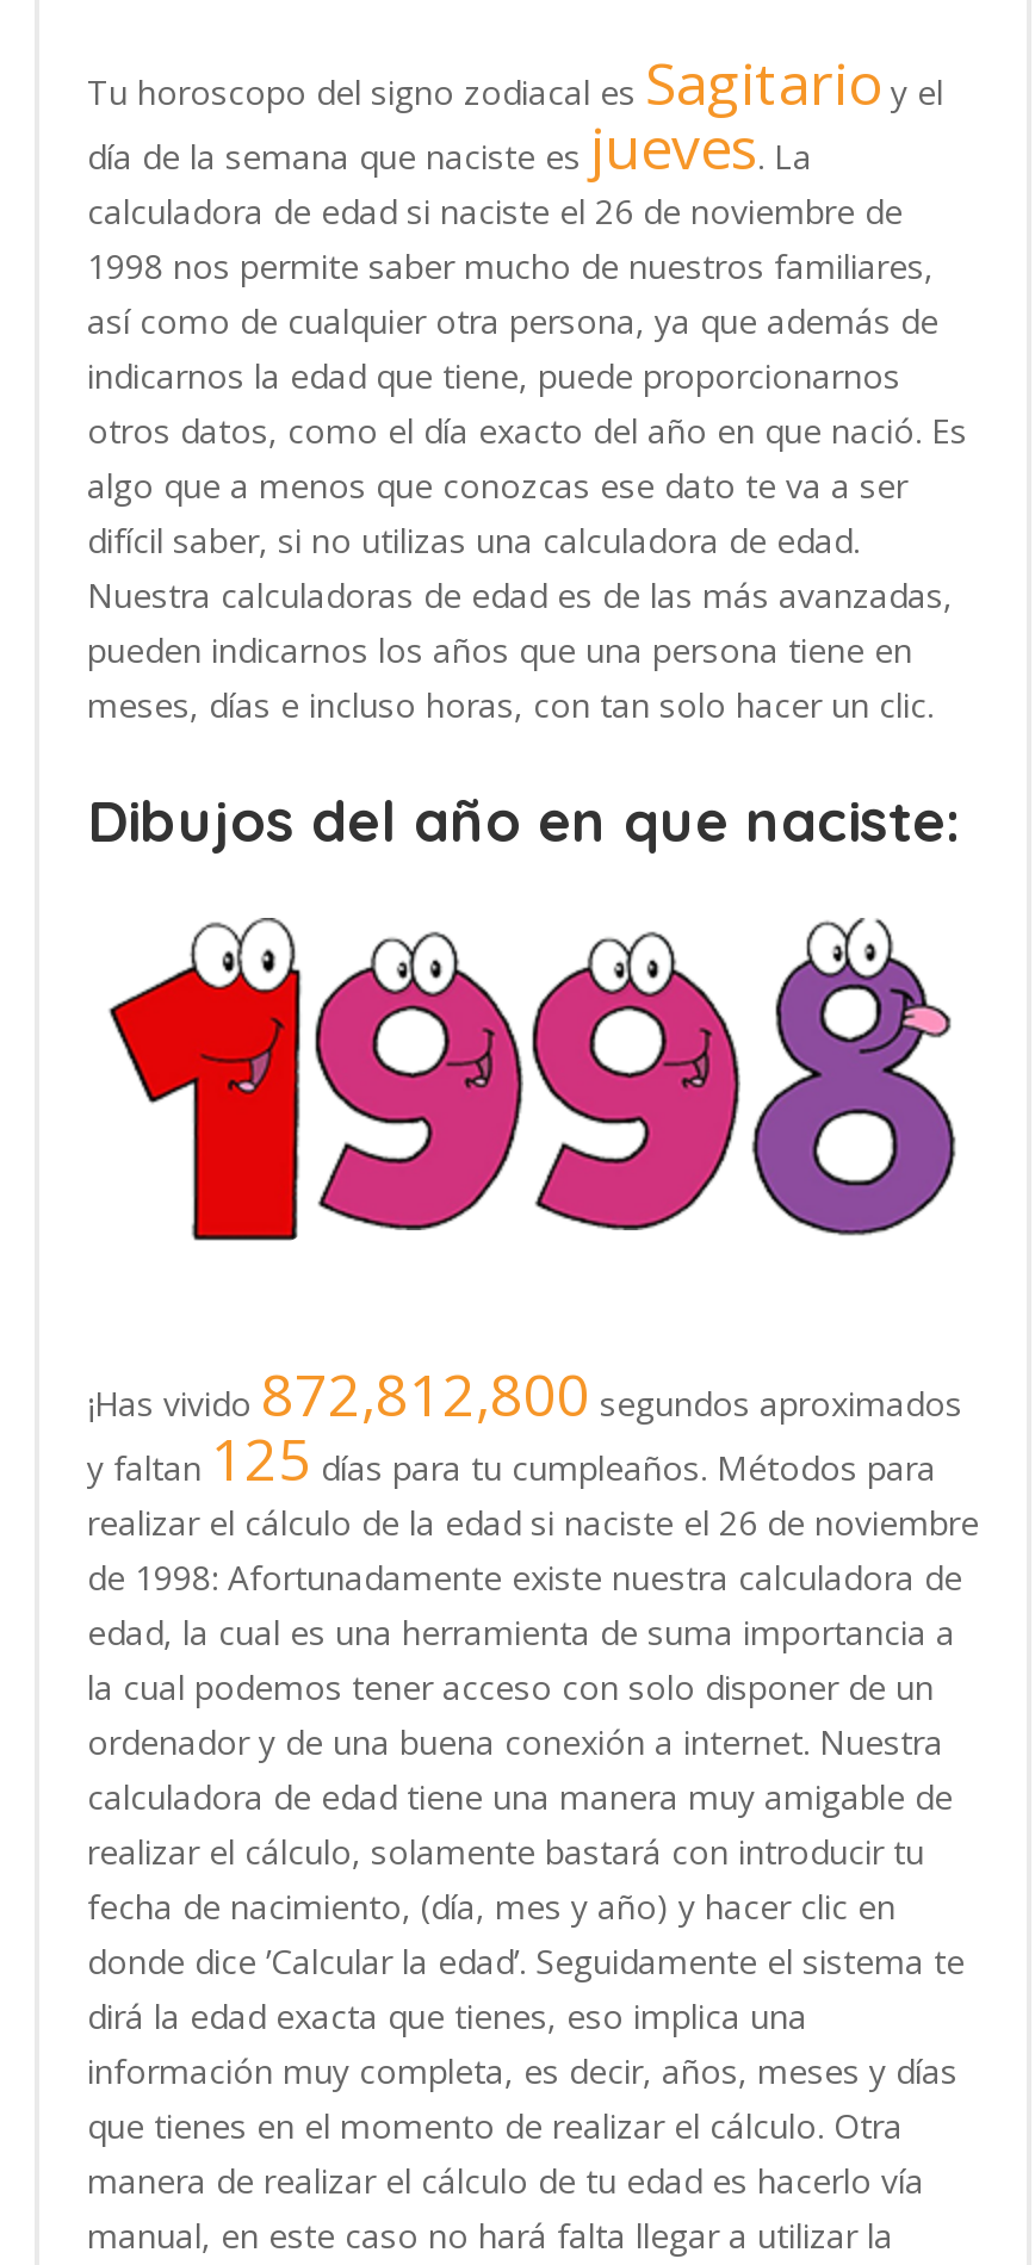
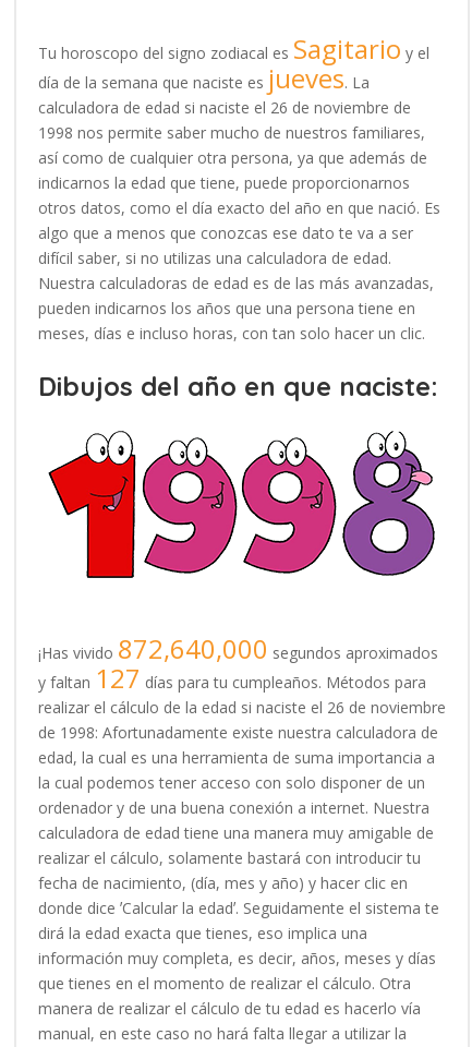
- ¡Has vivido 872,812,800 segundos aproximados
+ ¡Has vivido 872,640,000 segundos aproximados

- y faltan125 días para tu cumpleaños. Métodos para
+ y faltan127 días para tu cumpleaños. Métodos para
